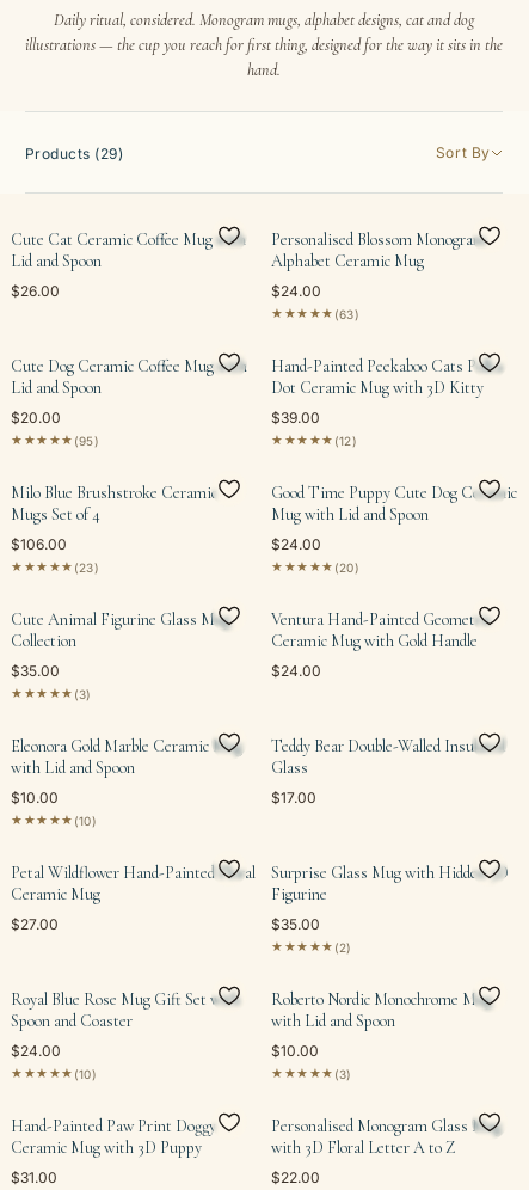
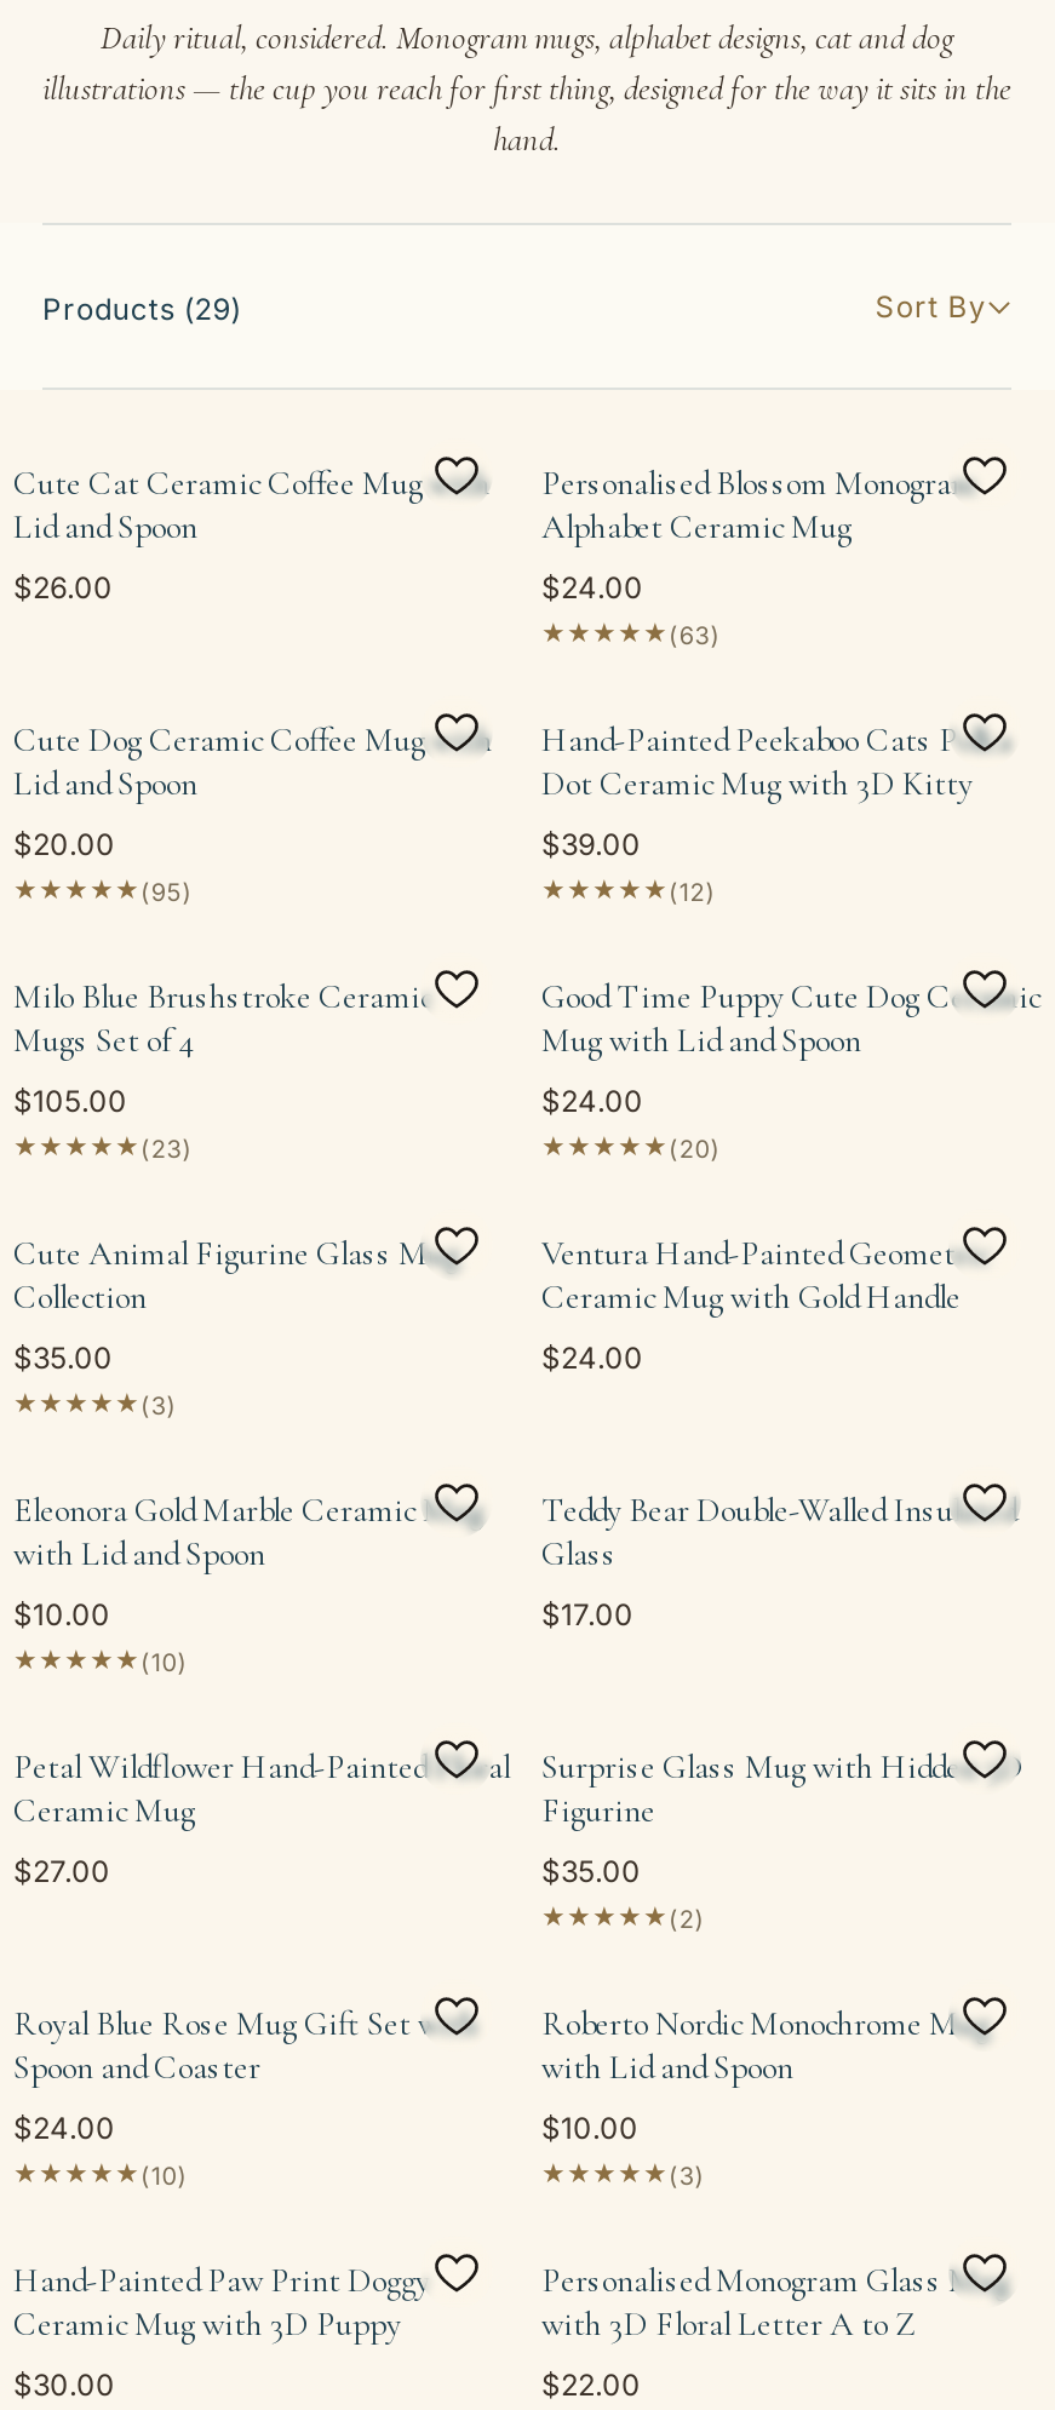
- $106.00
+ $105.00

- $31.00
+ $30.00
